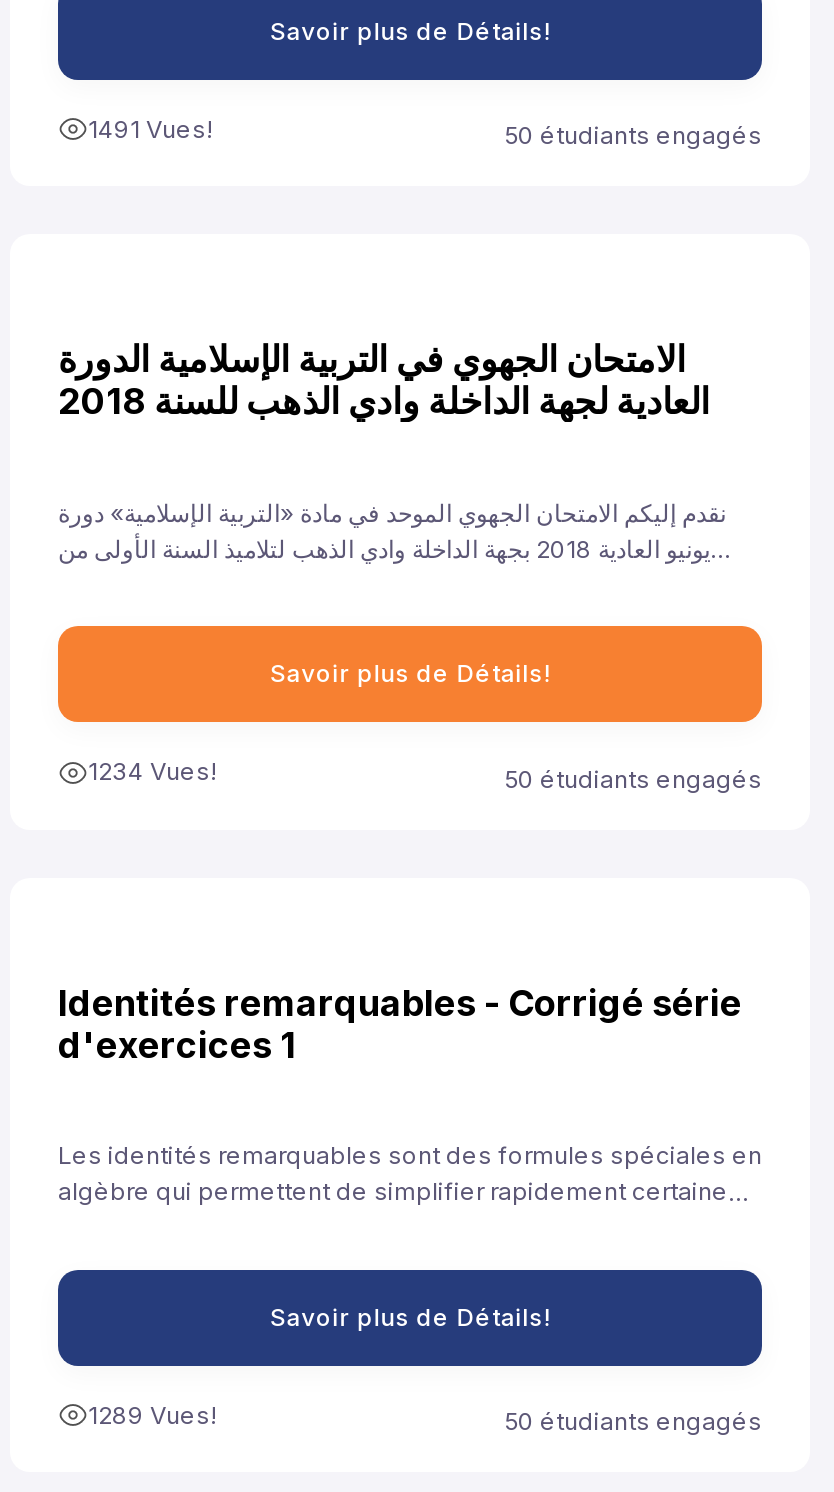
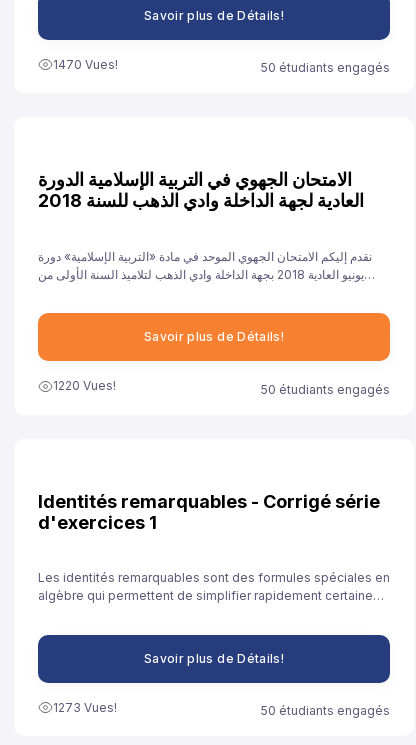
- 1491 Vues!
+ 1470 Vues!

- 1234 Vues!
+ 1220 Vues!

- 1289 Vues!
+ 1273 Vues!
